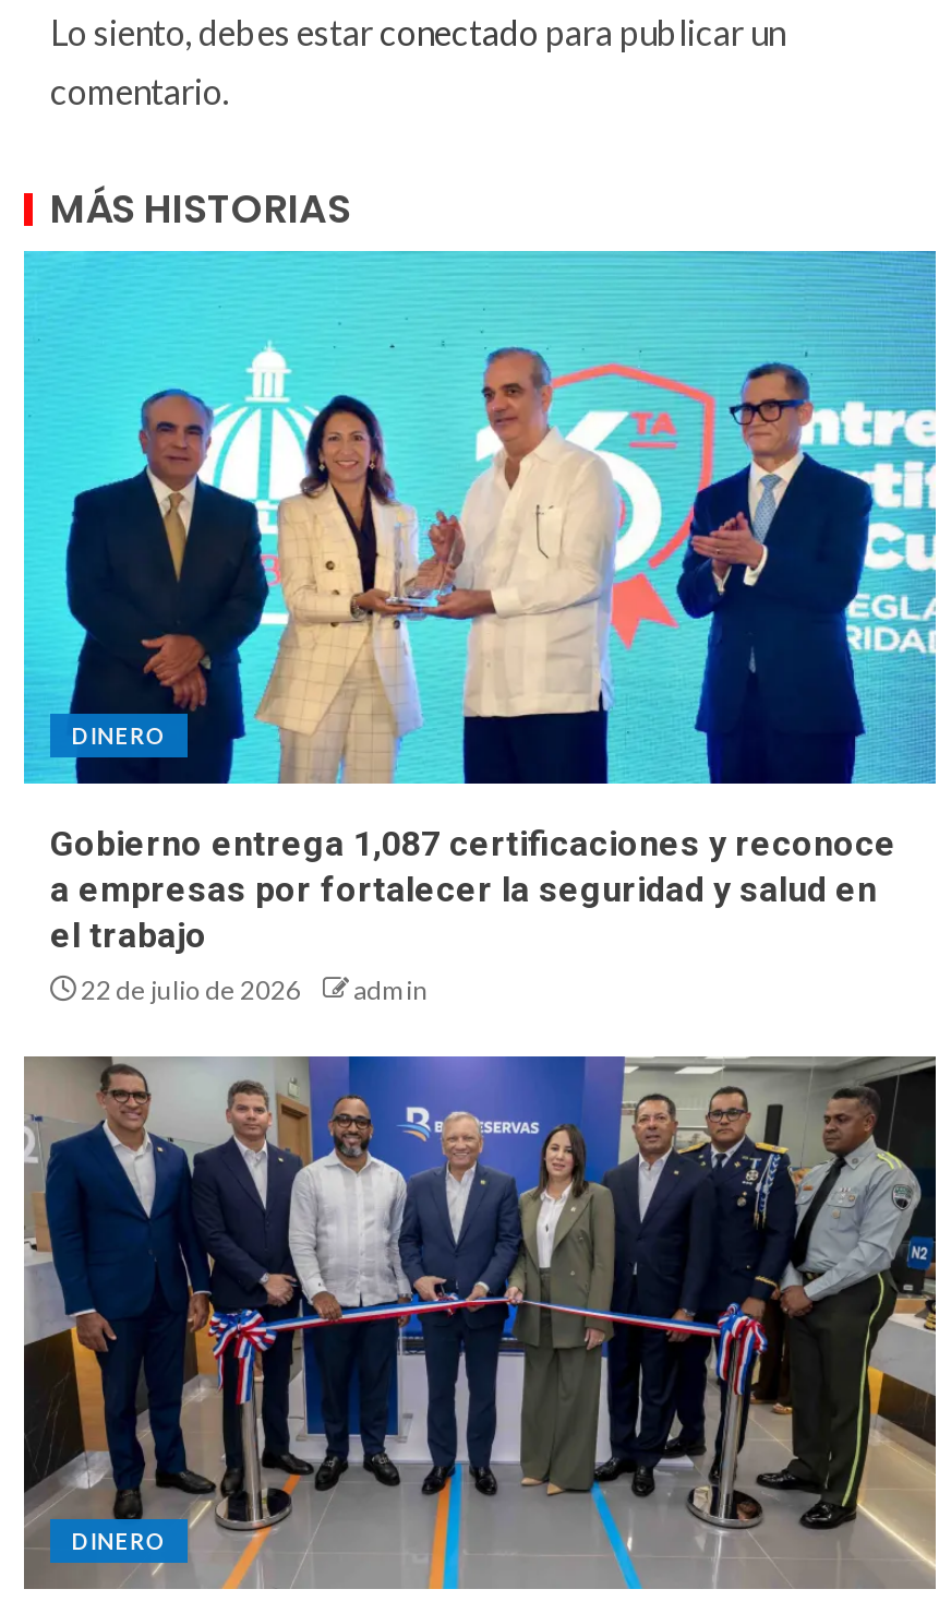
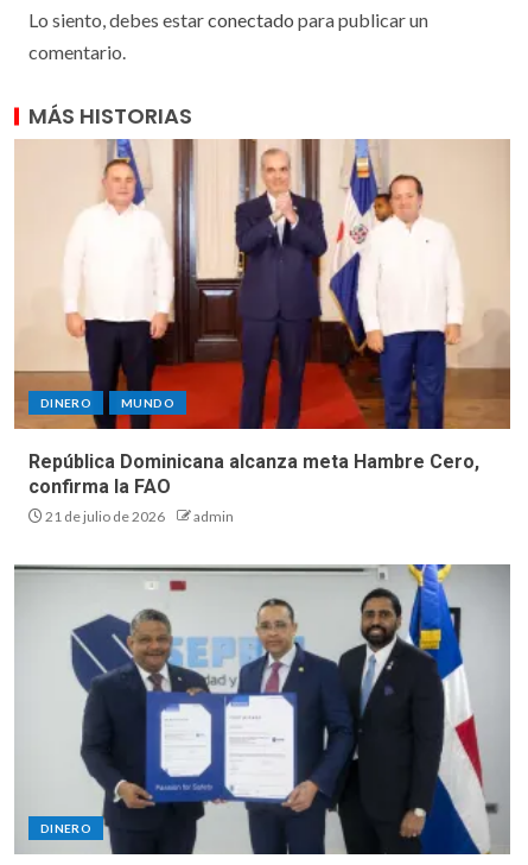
- [image]
- Gobierno entrega 1,087 certificaciones y reconoce
- a empresas por fortalecer la seguridad y salud en
- el trabajo
- 22 de julio de 2026
+ [image]
+ MUNDO
+ República Dominicana alcanza meta Hambre Cero,
+ confirma la FAO
+ 21 de julio de 2026

- [image]
+ [image]
